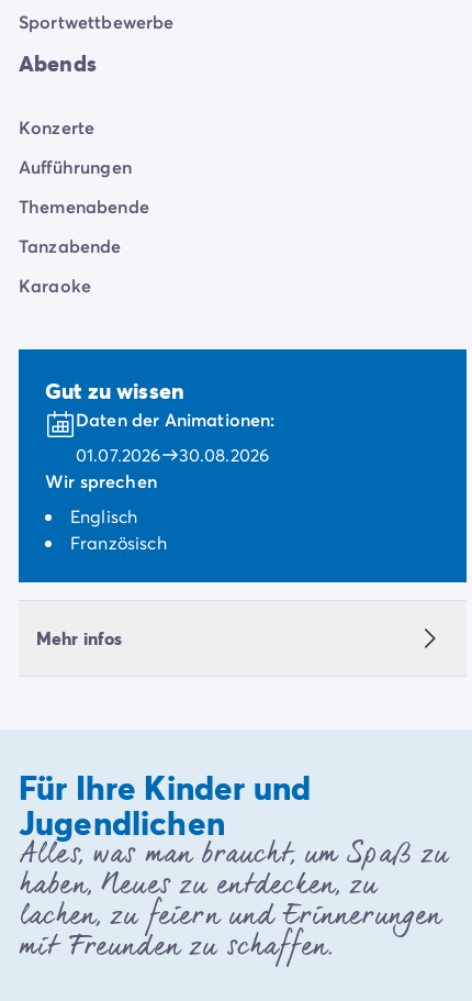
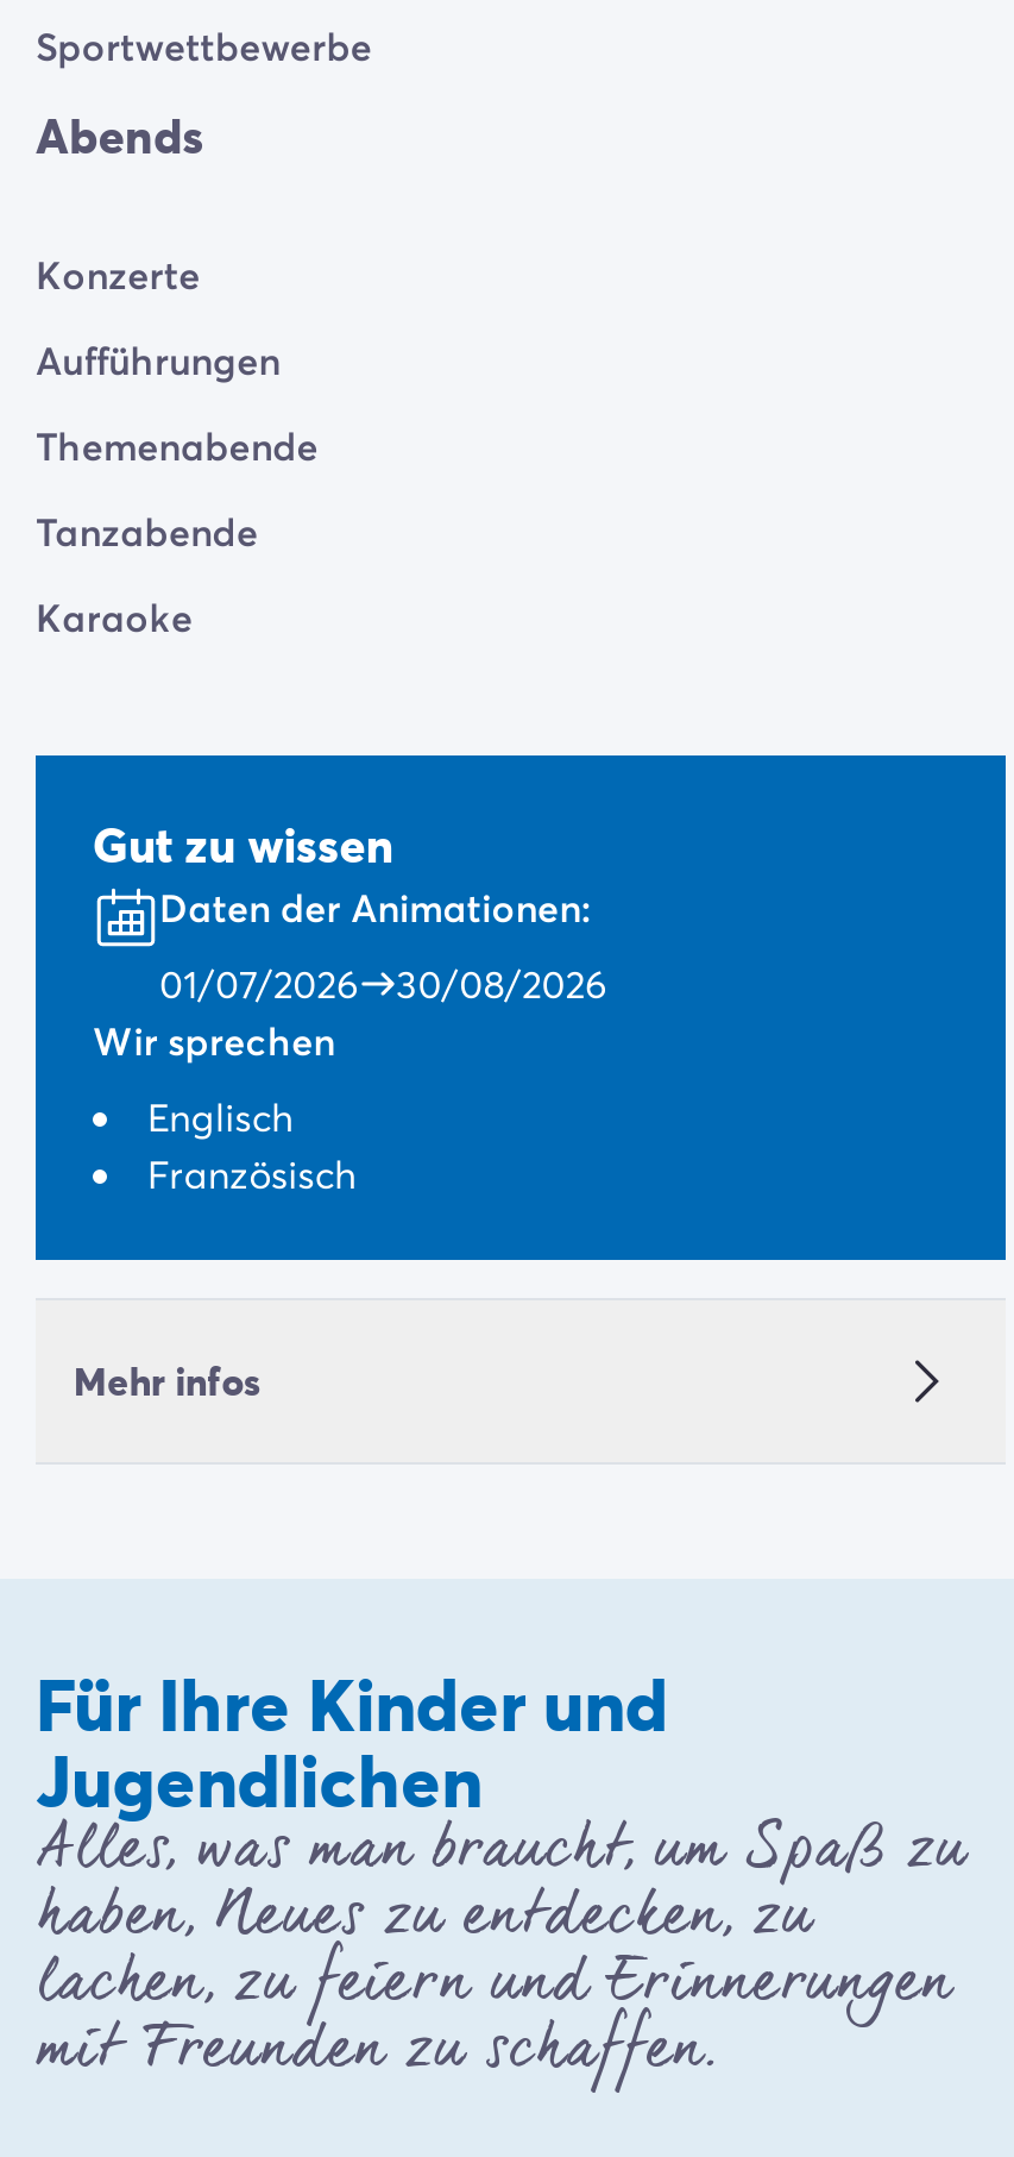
- 01.07.2026
+ 01/07/2026

- 30.08.2026
+ 30/08/2026
